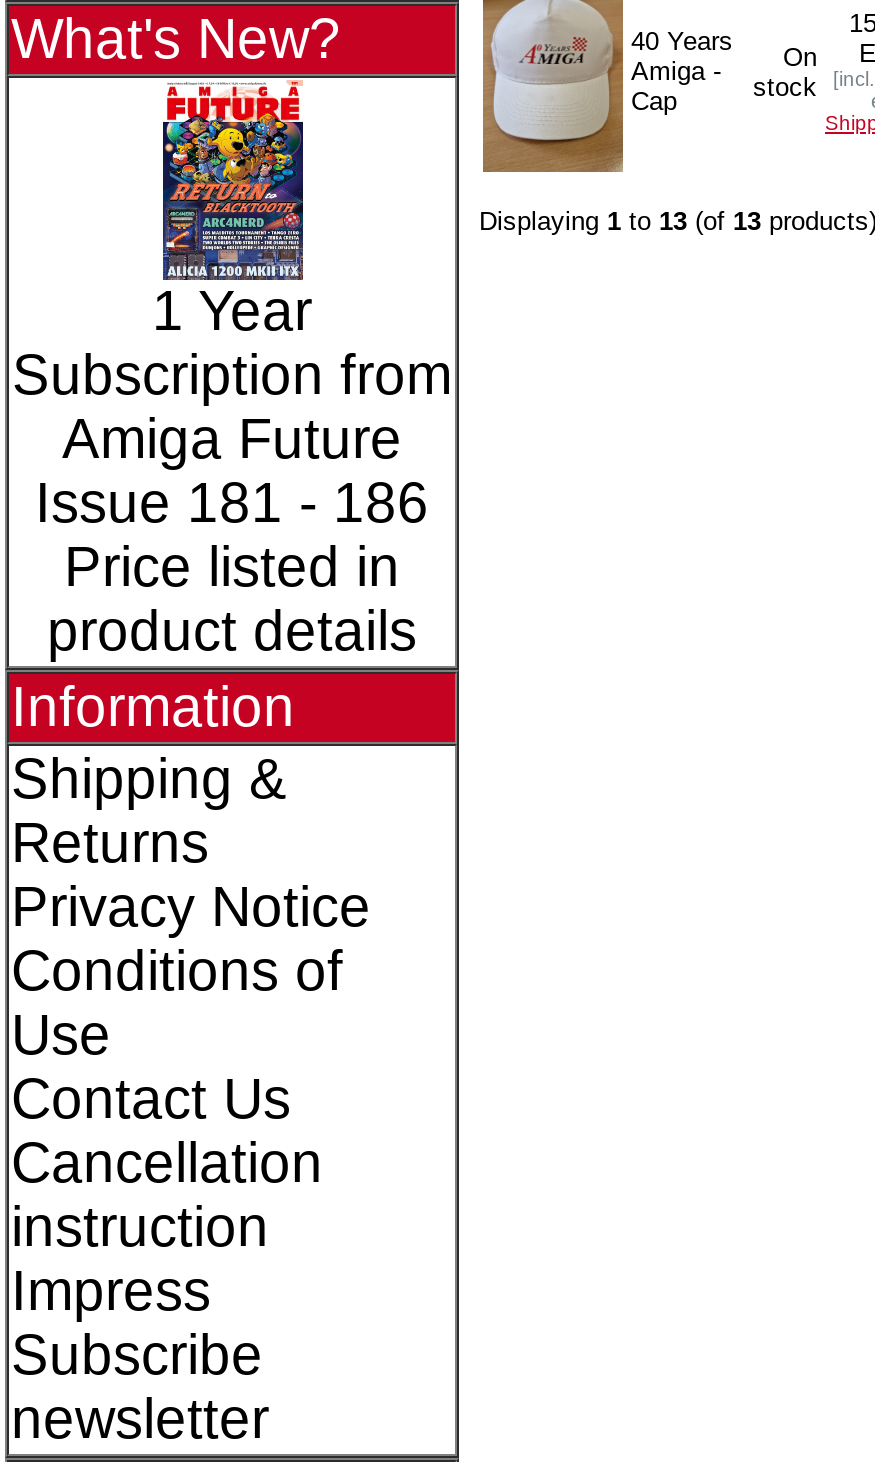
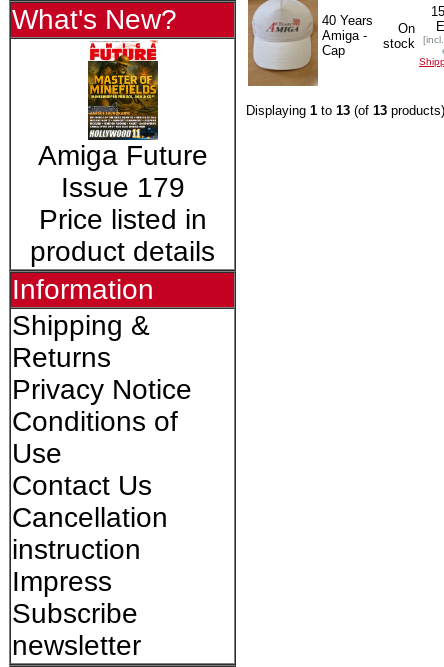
- [image]
+ [image]

- 1 Year
- Subscription from

- Issue 181 - 186
+ Issue 179
